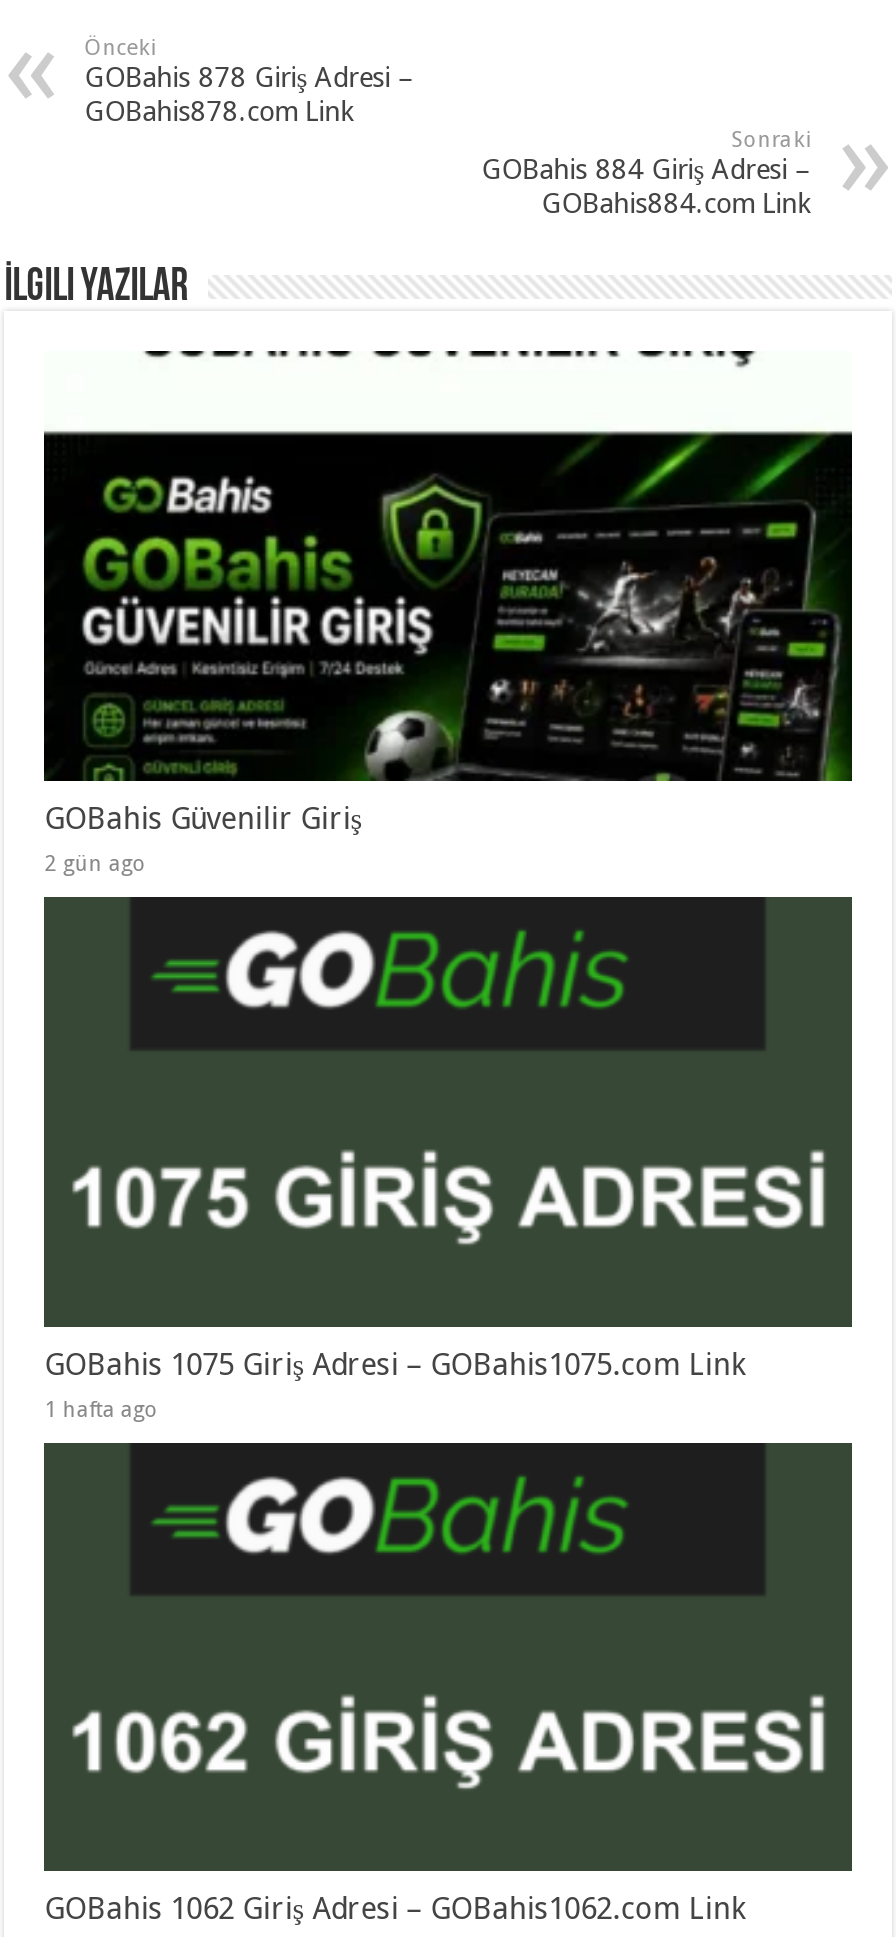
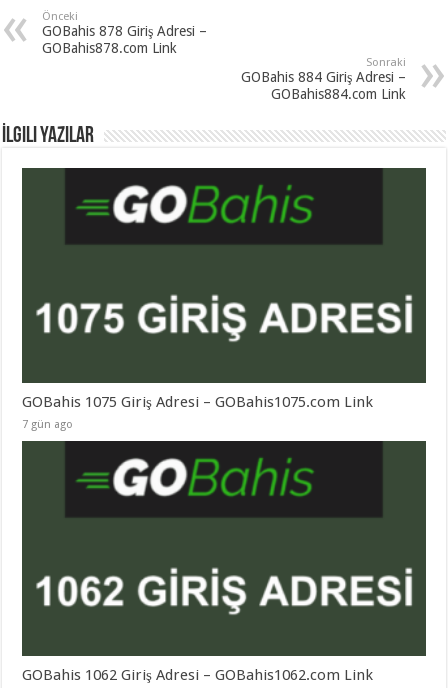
- [image]
- GOBahis Güvenilir Giriş
- 2 gün ago

- 1 hafta ago
+ 7 gün ago
